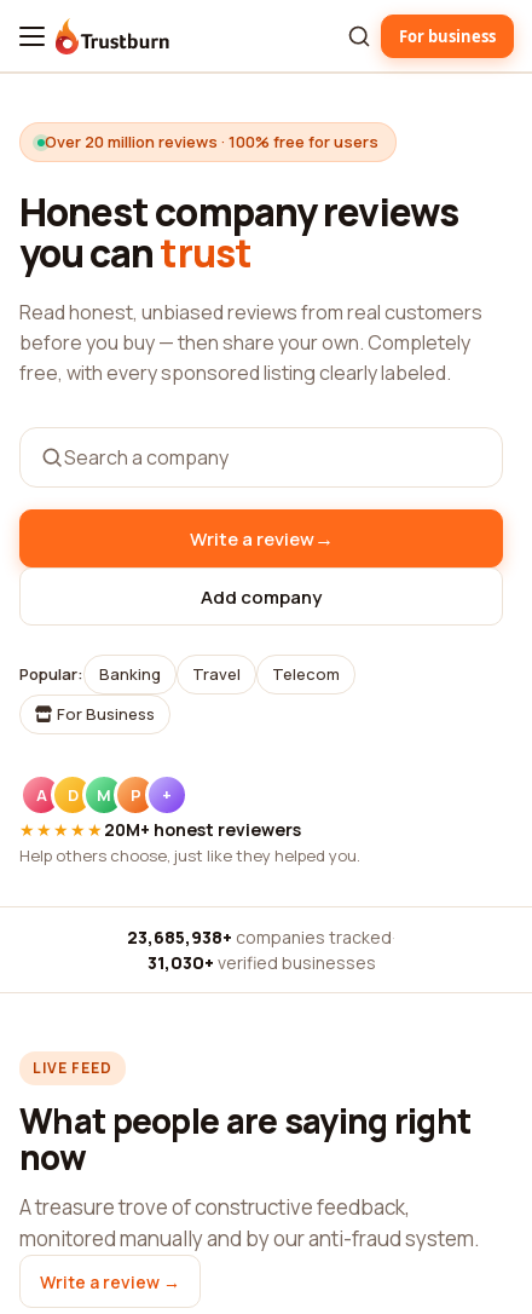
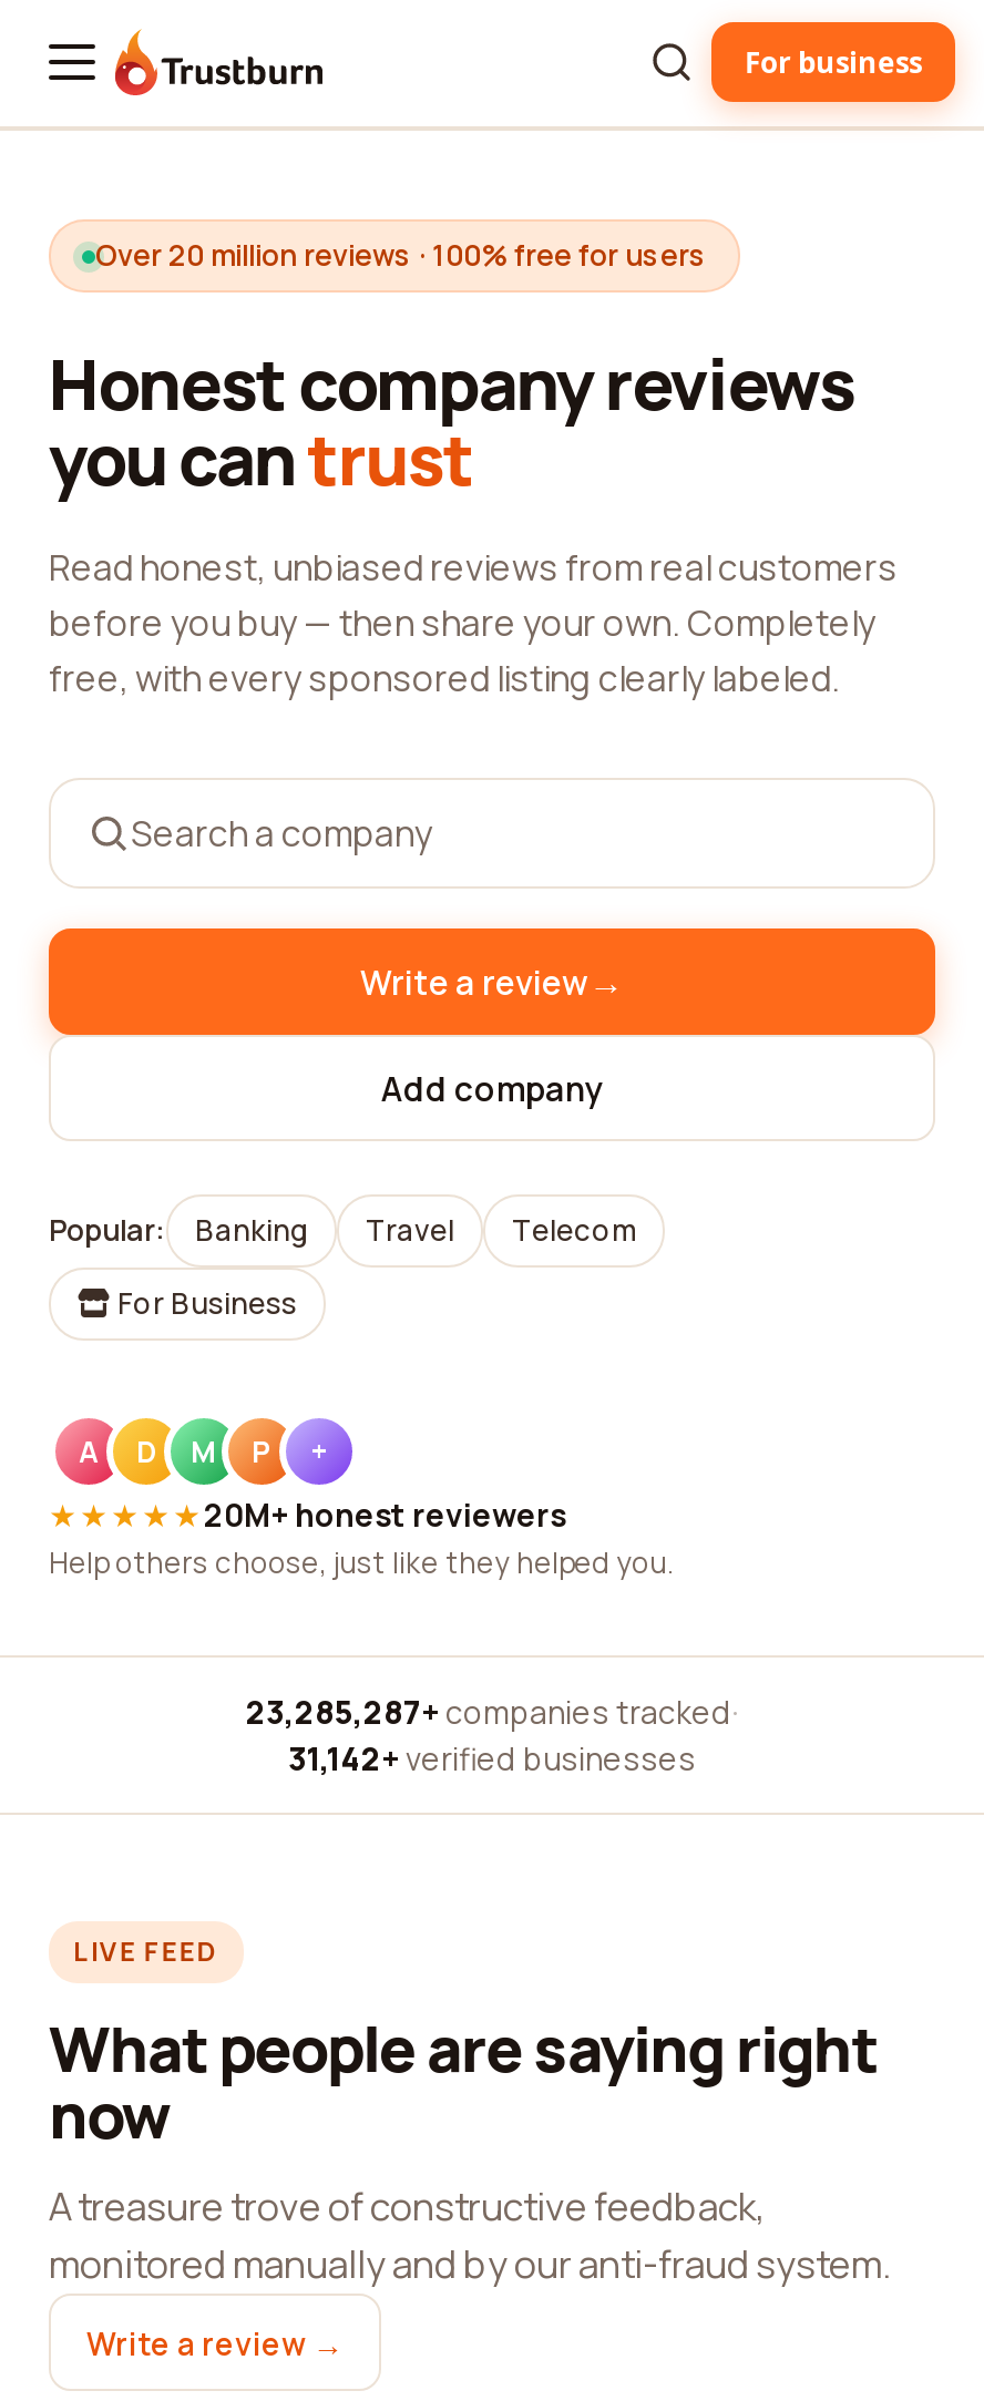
- 23,685,938+ companies tracked ·
+ 23,285,287+ companies tracked ·

- 31,030+ verified businesses
+ 31,142+ verified businesses
